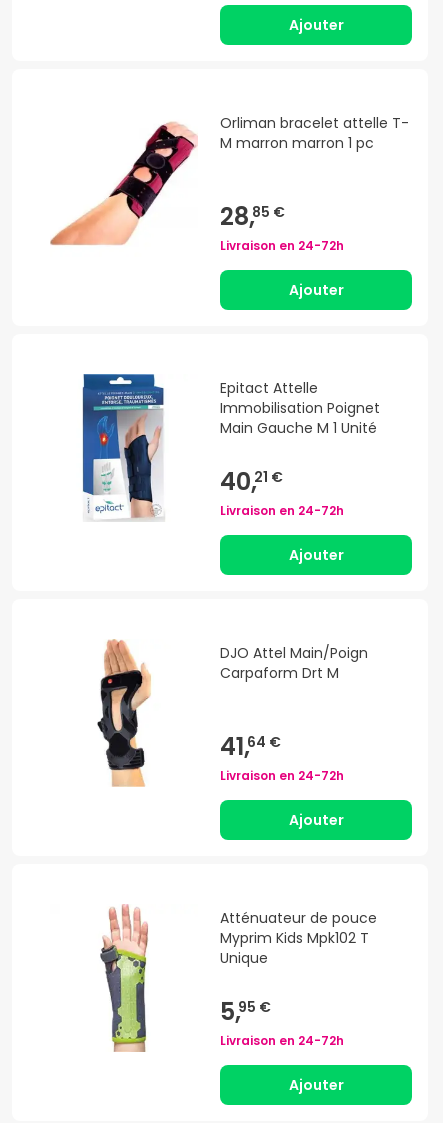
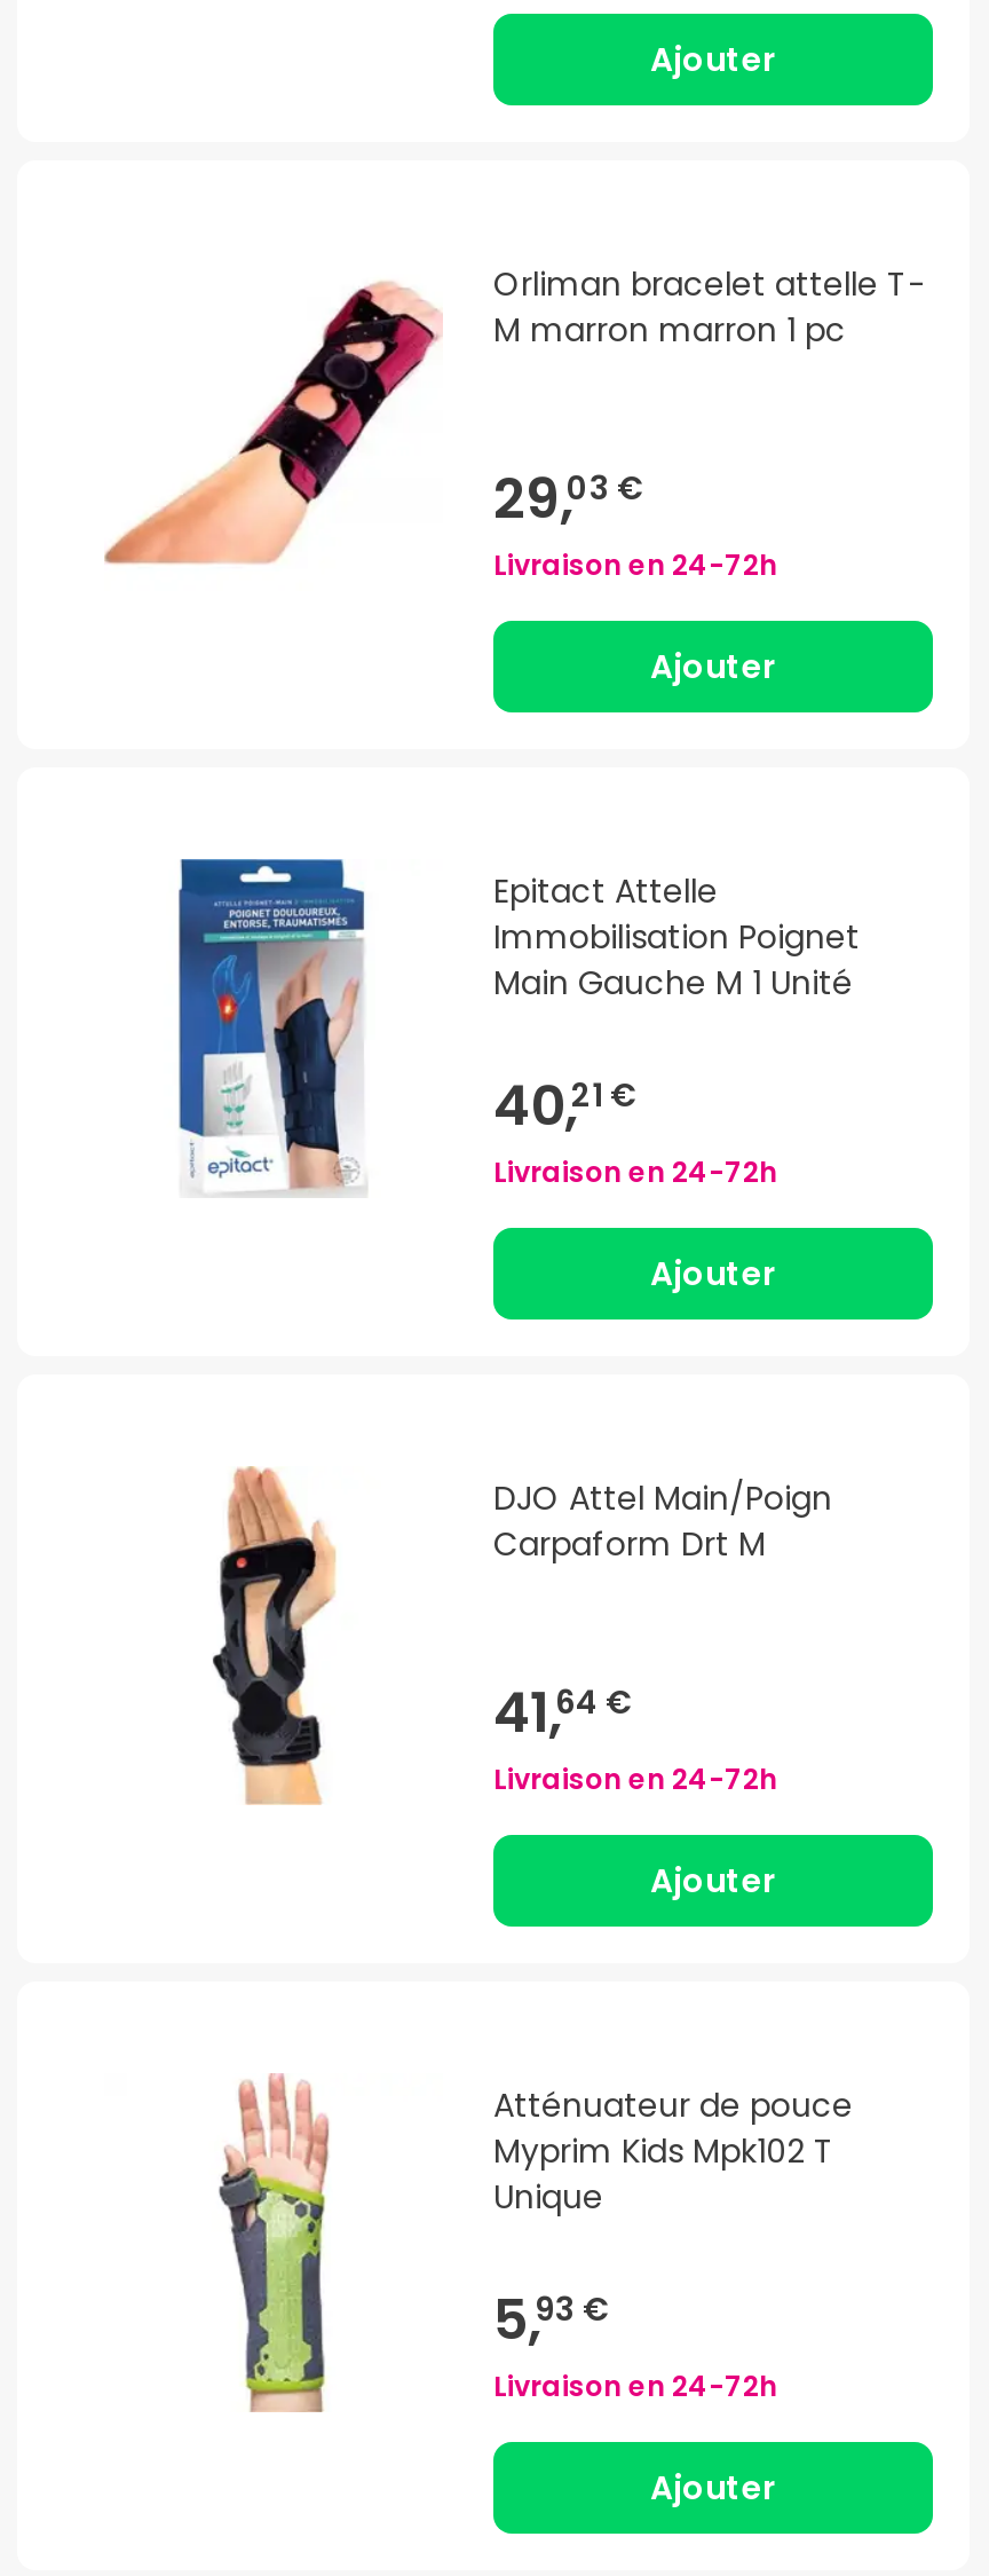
- 28,
+ 29,

- 85 €
+ 03 €

- 5, 95 €
+ 5, 93 €
